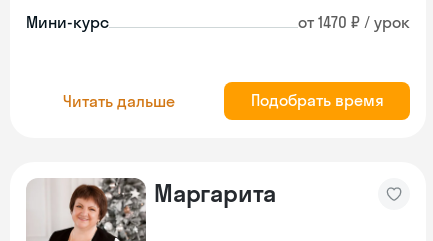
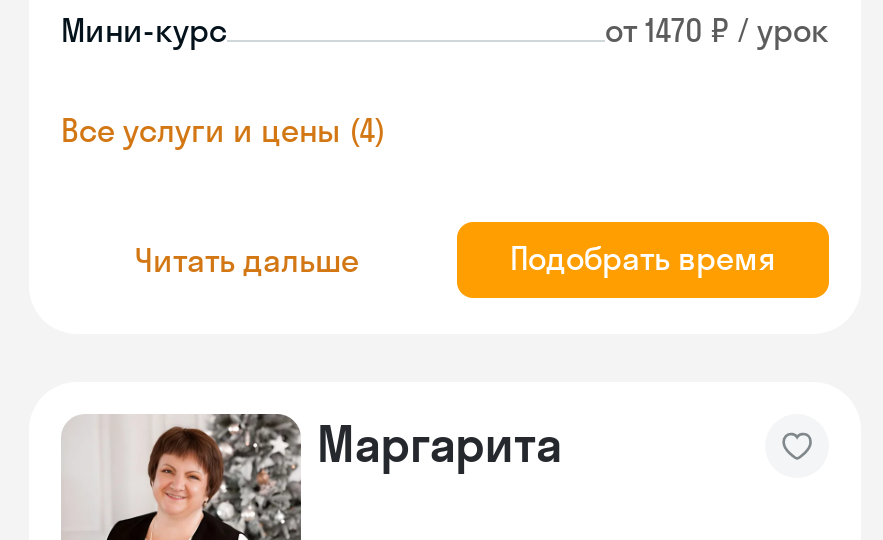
+ Все услуги и цены (4)
